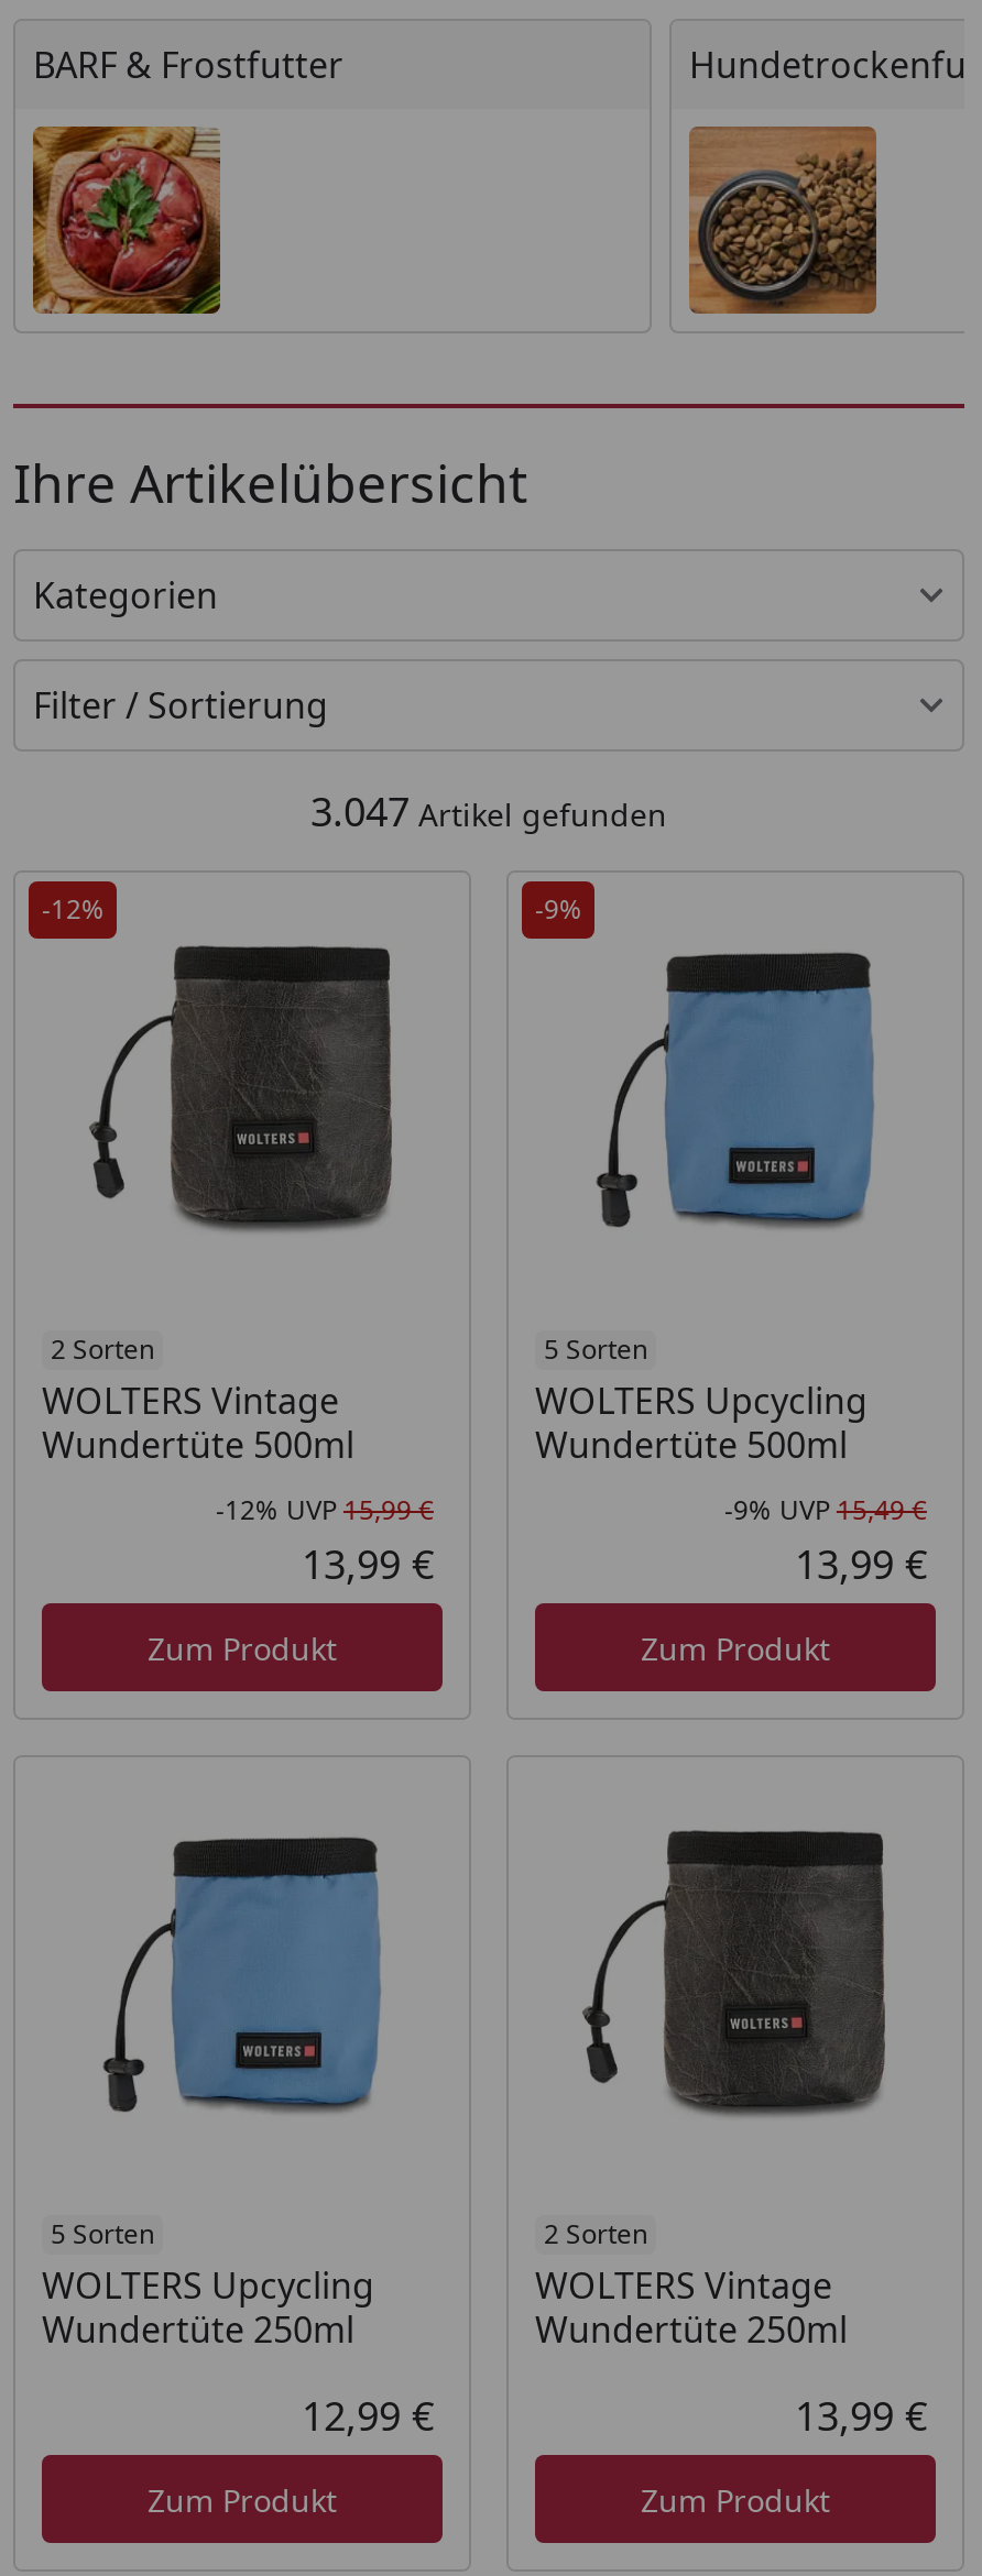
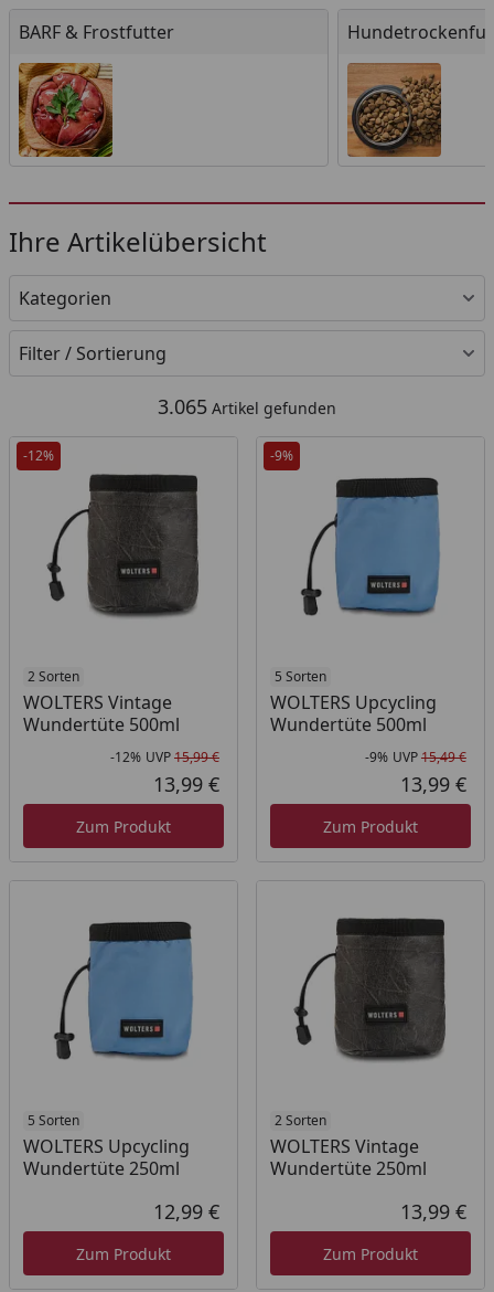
- 3.047 Artikel gefunden
+ 3.065 Artikel gefunden
